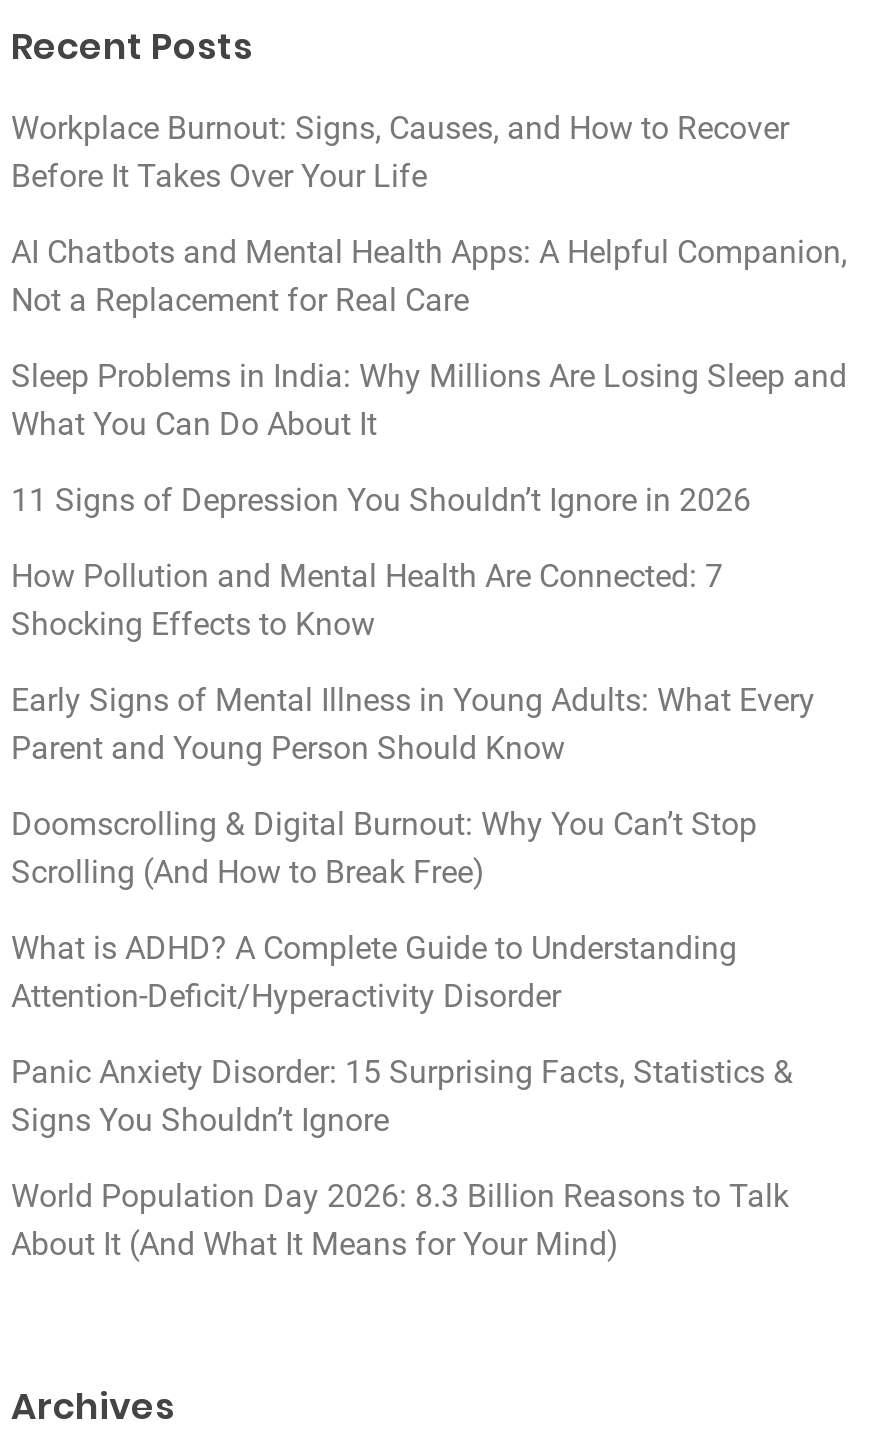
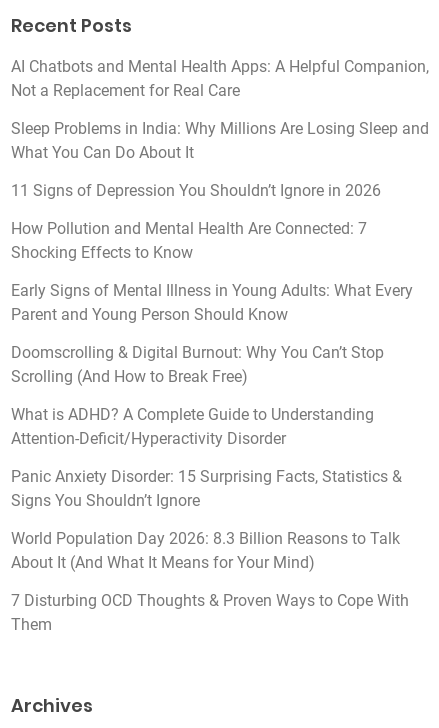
- Workplace Burnout: Signs, Causes, and How to Recover
- Before It Takes Over Your Life

moved up: AI Chatbots and Mental Health Apps: A Helpful Companion, | Not a Replacement for Real Care | Sleep Problems in India: Why Millions Are Losing Sleep and | ... | World Population Day 2026: 8.3 Billion Reasons to Talk | About It (And What It Means for Your Mind)

+ 7 Disturbing OCD Thoughts & Proven Ways to Cope With
+ Them
